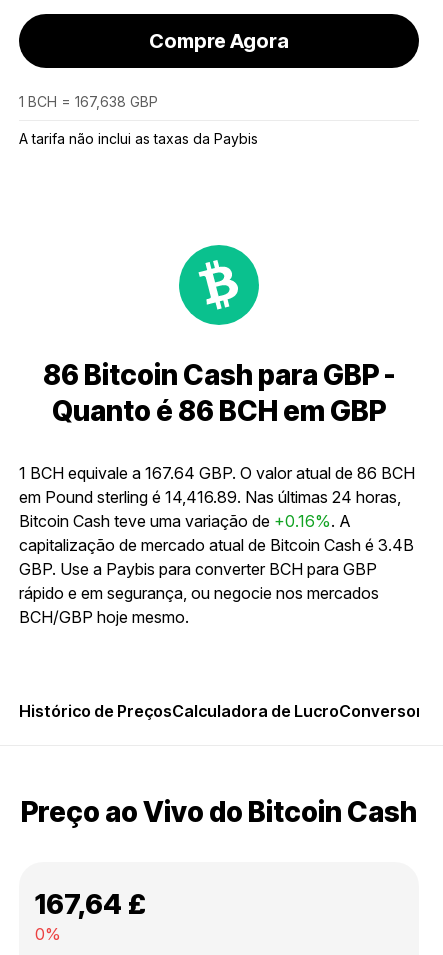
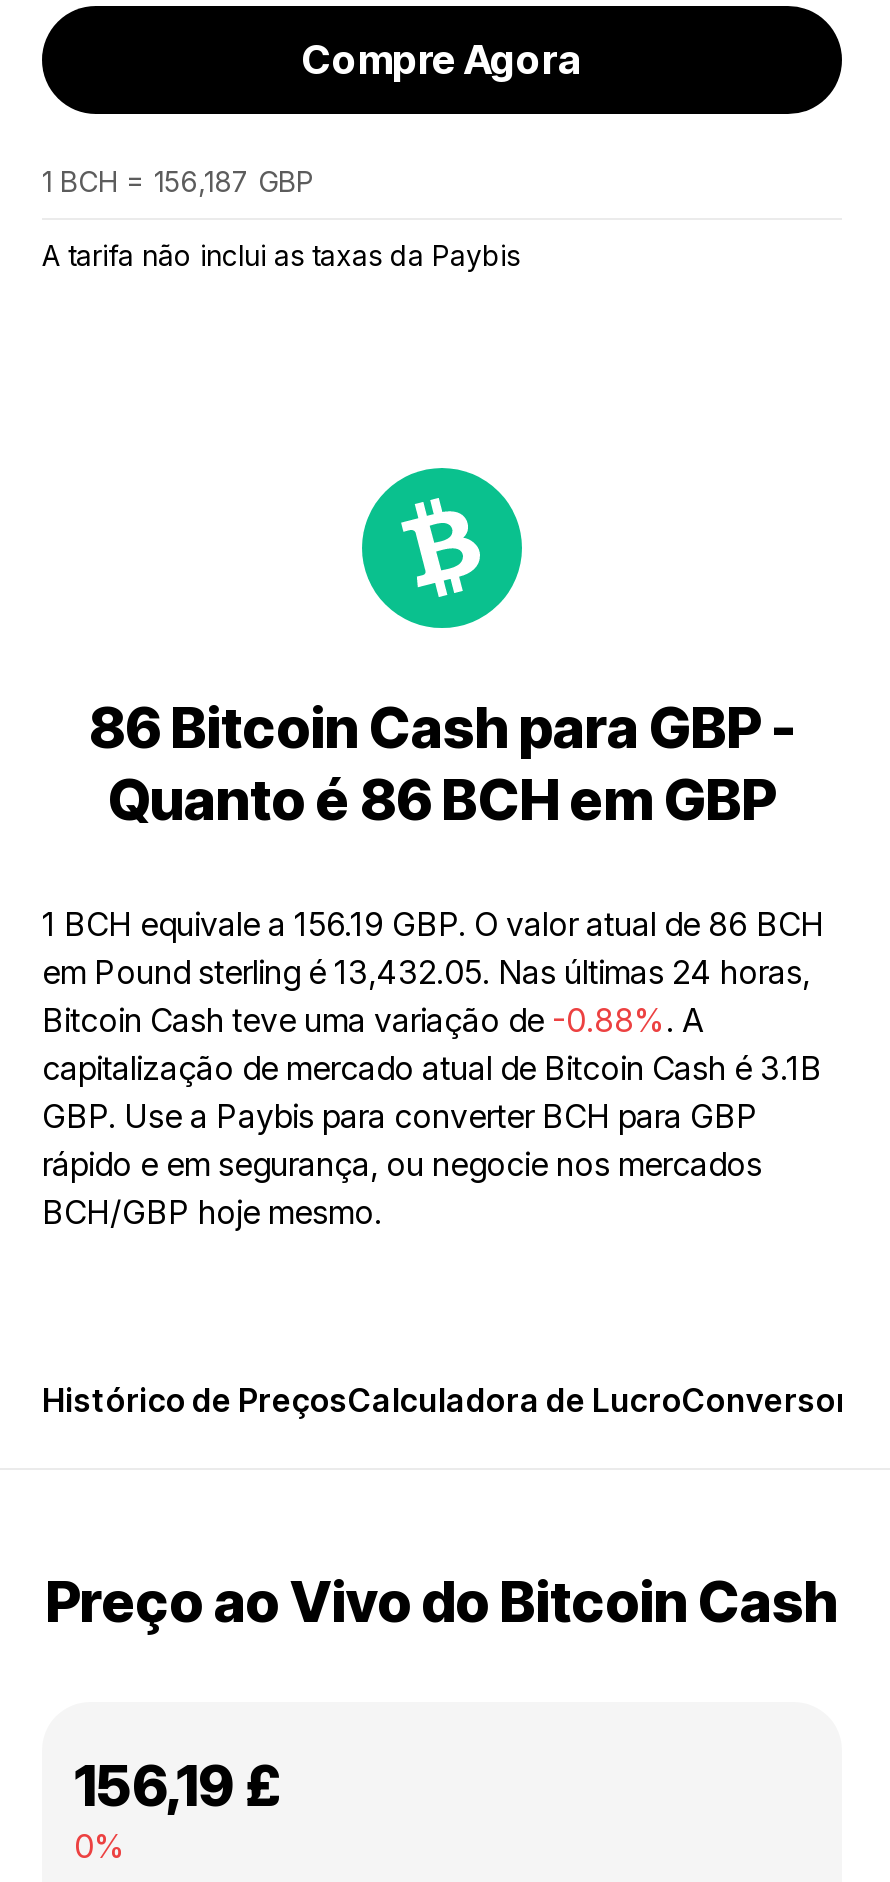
- 1 BCH = 167,638 GBP
+ 1 BCH = 156,187 GBP

- 1 BCH equivale a 167.64 GBP. O valor atual de 86 BCH
+ 1 BCH equivale a 156.19 GBP. O valor atual de 86 BCH

- em Pound sterling é 14,416.89. Nas últimas 24 horas,
+ em Pound sterling é 13,432.05. Nas últimas 24 horas,

- Bitcoin Cash teve uma variação de +0.16%. A
+ Bitcoin Cash teve uma variação de -0.88%. A

- capitalização de mercado atual de Bitcoin Cash é 3.4B
+ capitalização de mercado atual de Bitcoin Cash é 3.1B

- 167,64 £
+ 156,19 £
